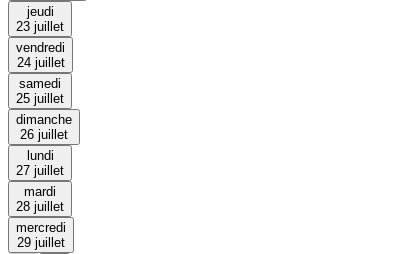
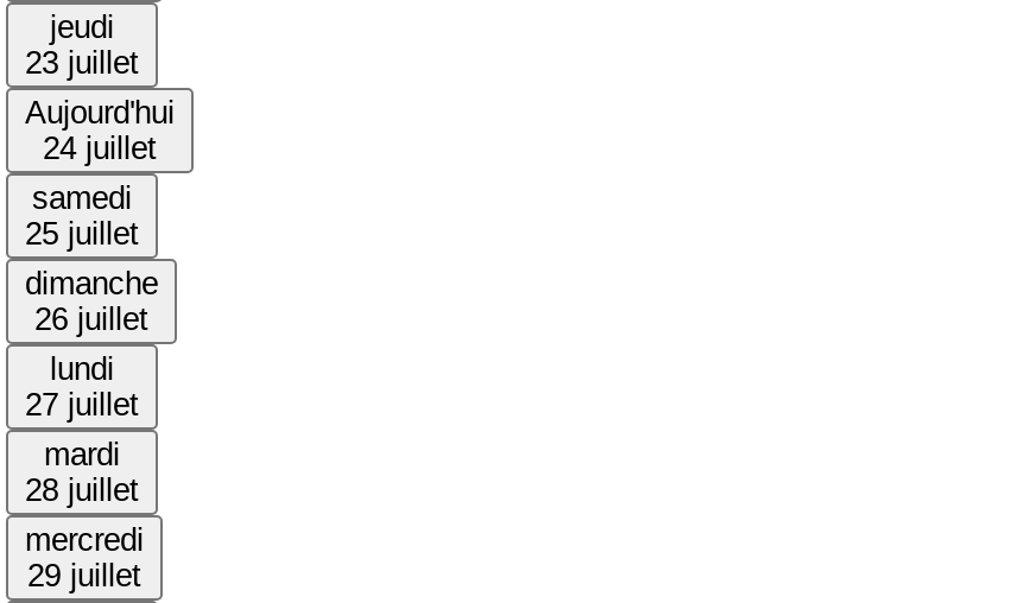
- vendredi
+ Aujourd'hui
